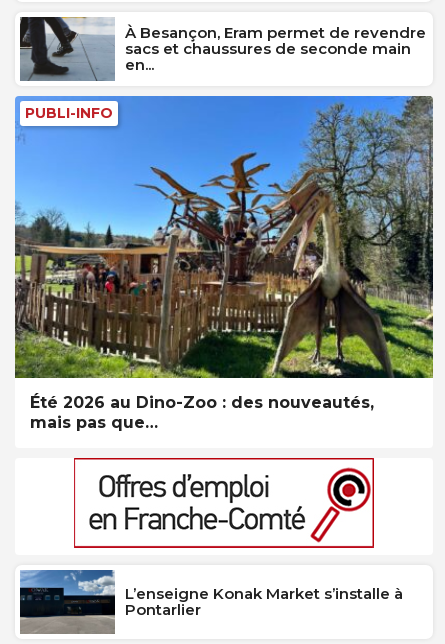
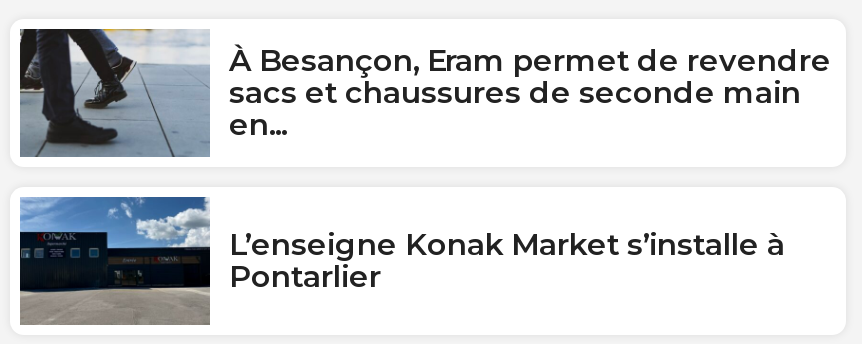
- [image]
- PUBLI-INFO

- Été 2026 au Dino-Zoo : des nouveautés,
- mais pas que…

- [image]
